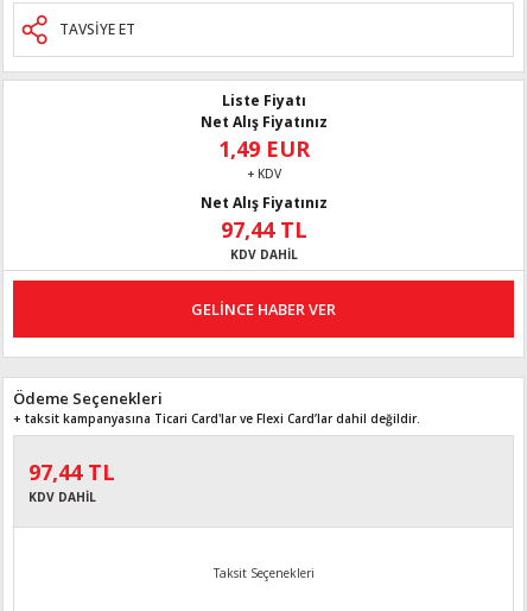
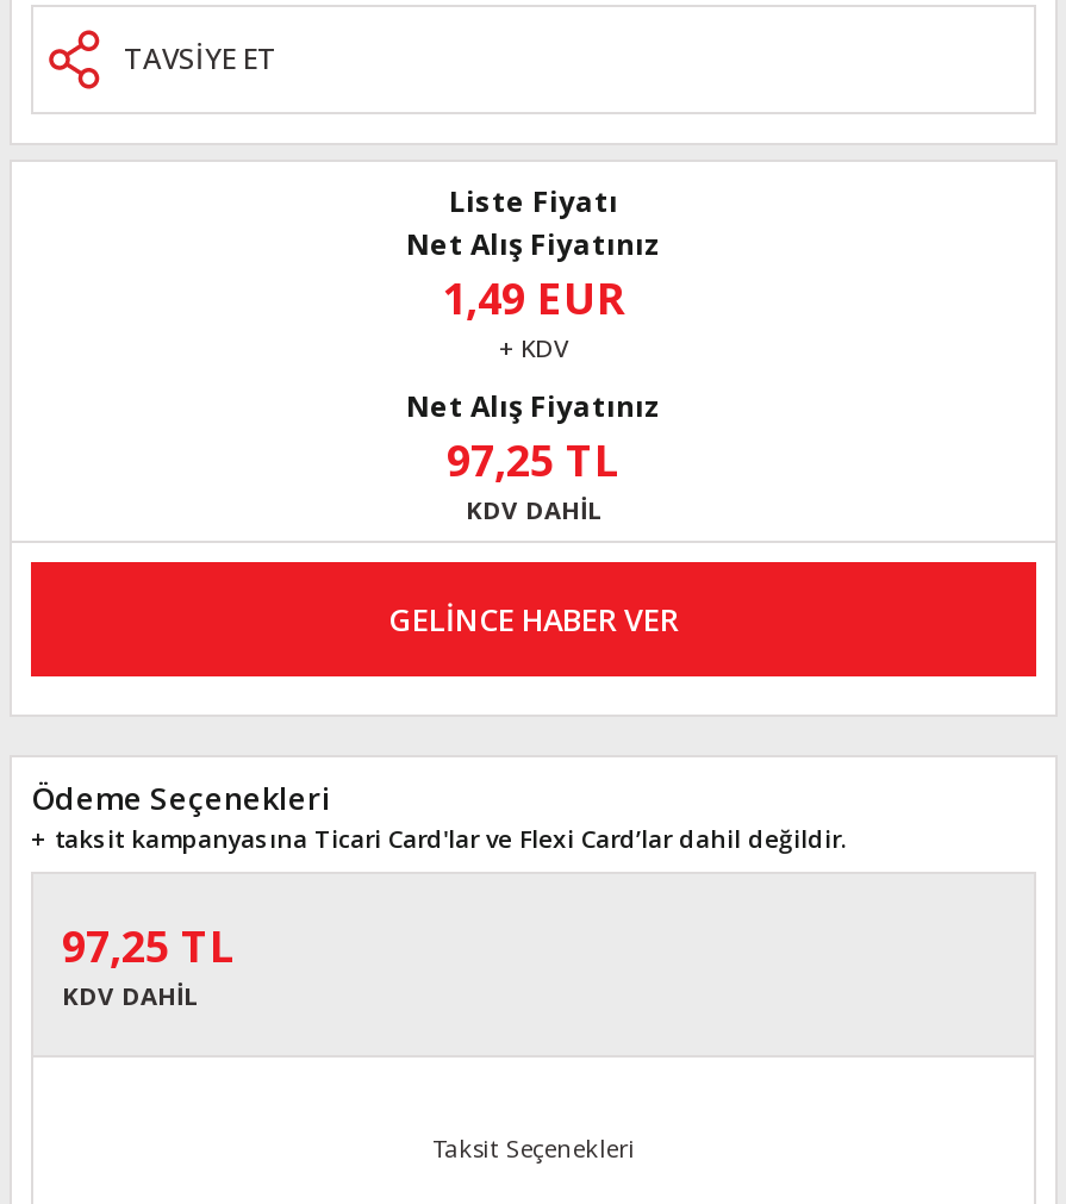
- 97,44 TL
+ 97,25 TL

- 97,44 TL
+ 97,25 TL
